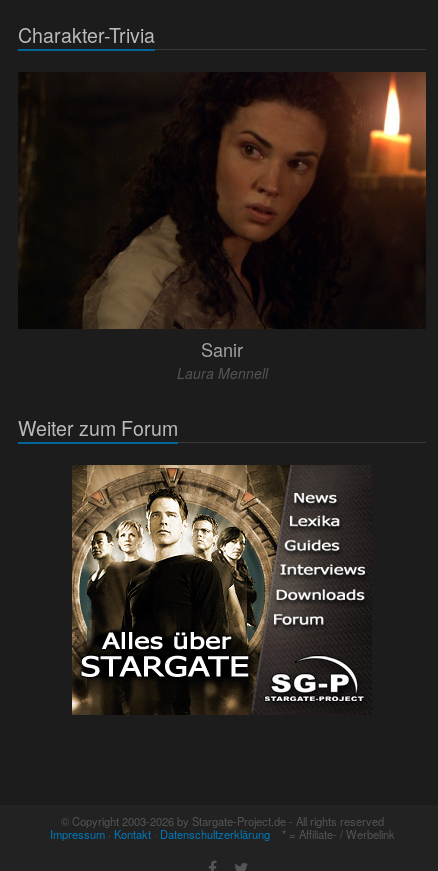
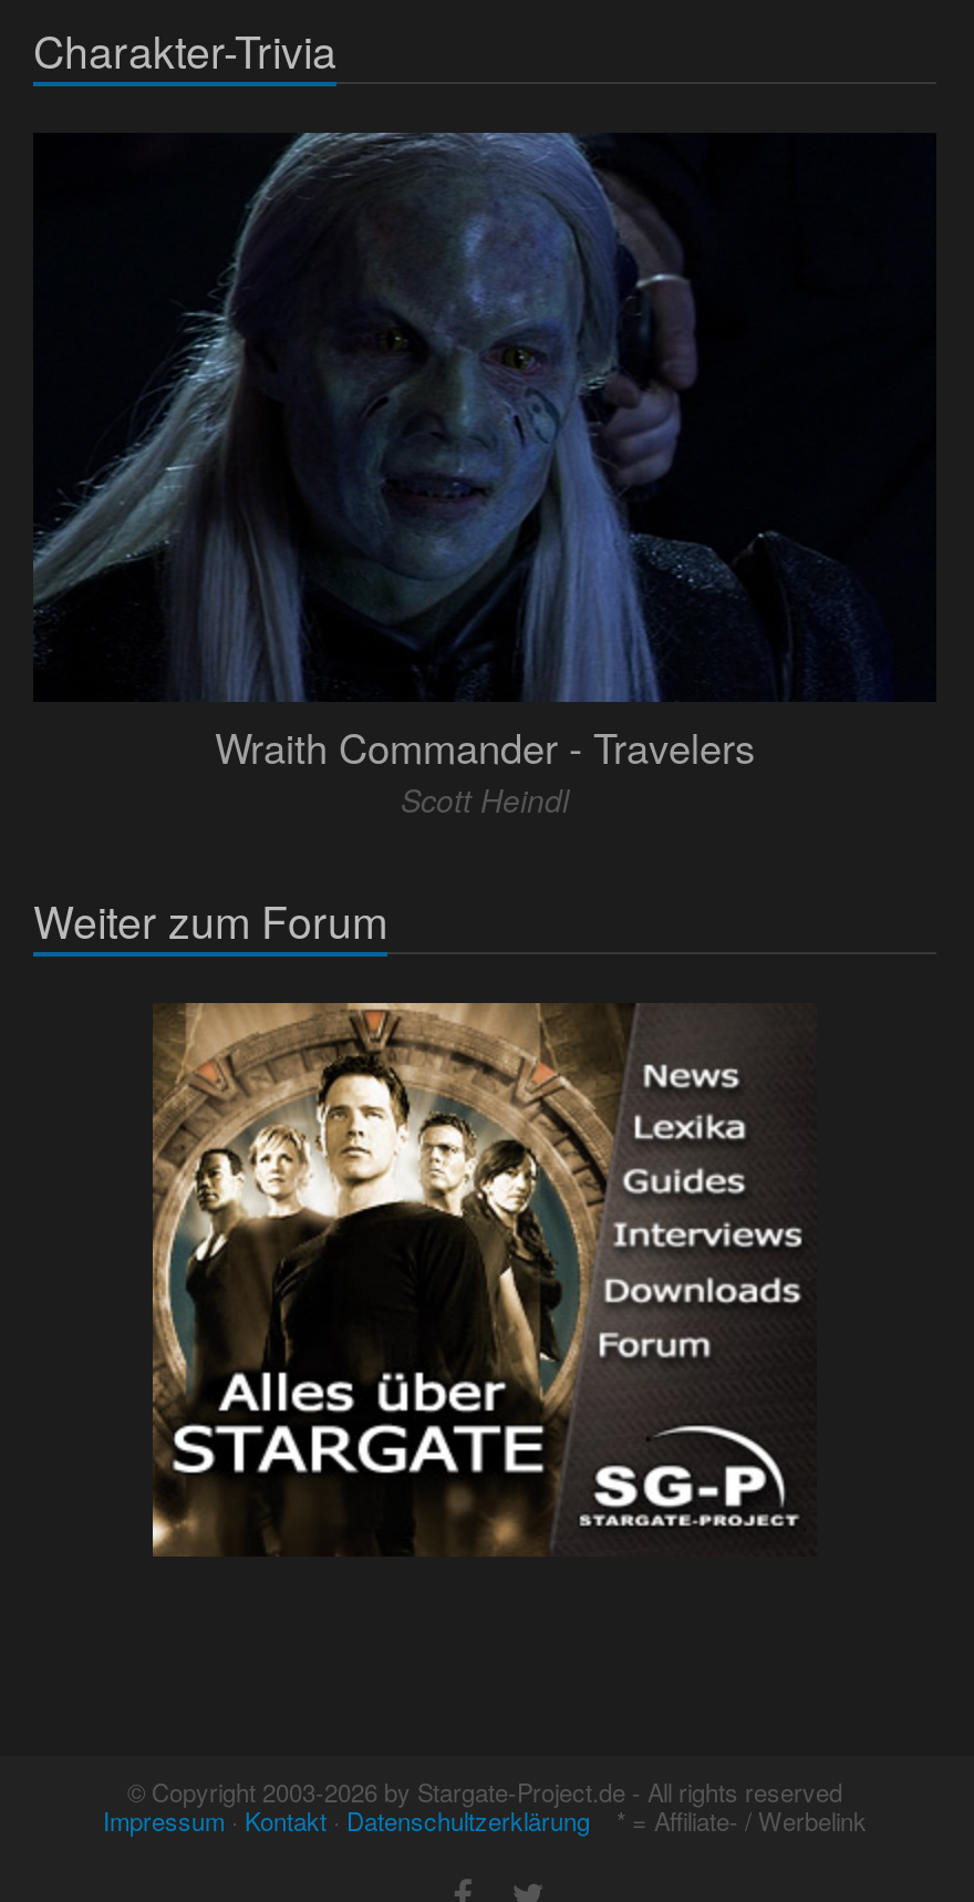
- [image]
- Sanir
- Laura Mennell
+ [image]
+ Wraith Commander - Travelers
+ Scott Heindl
